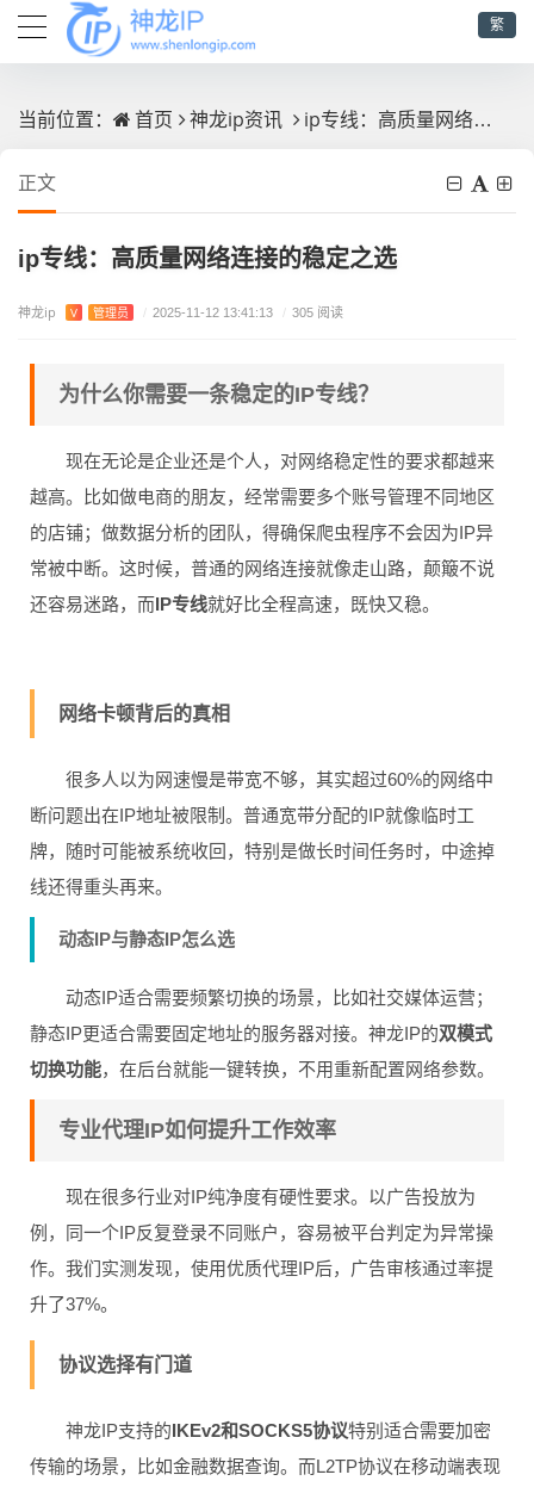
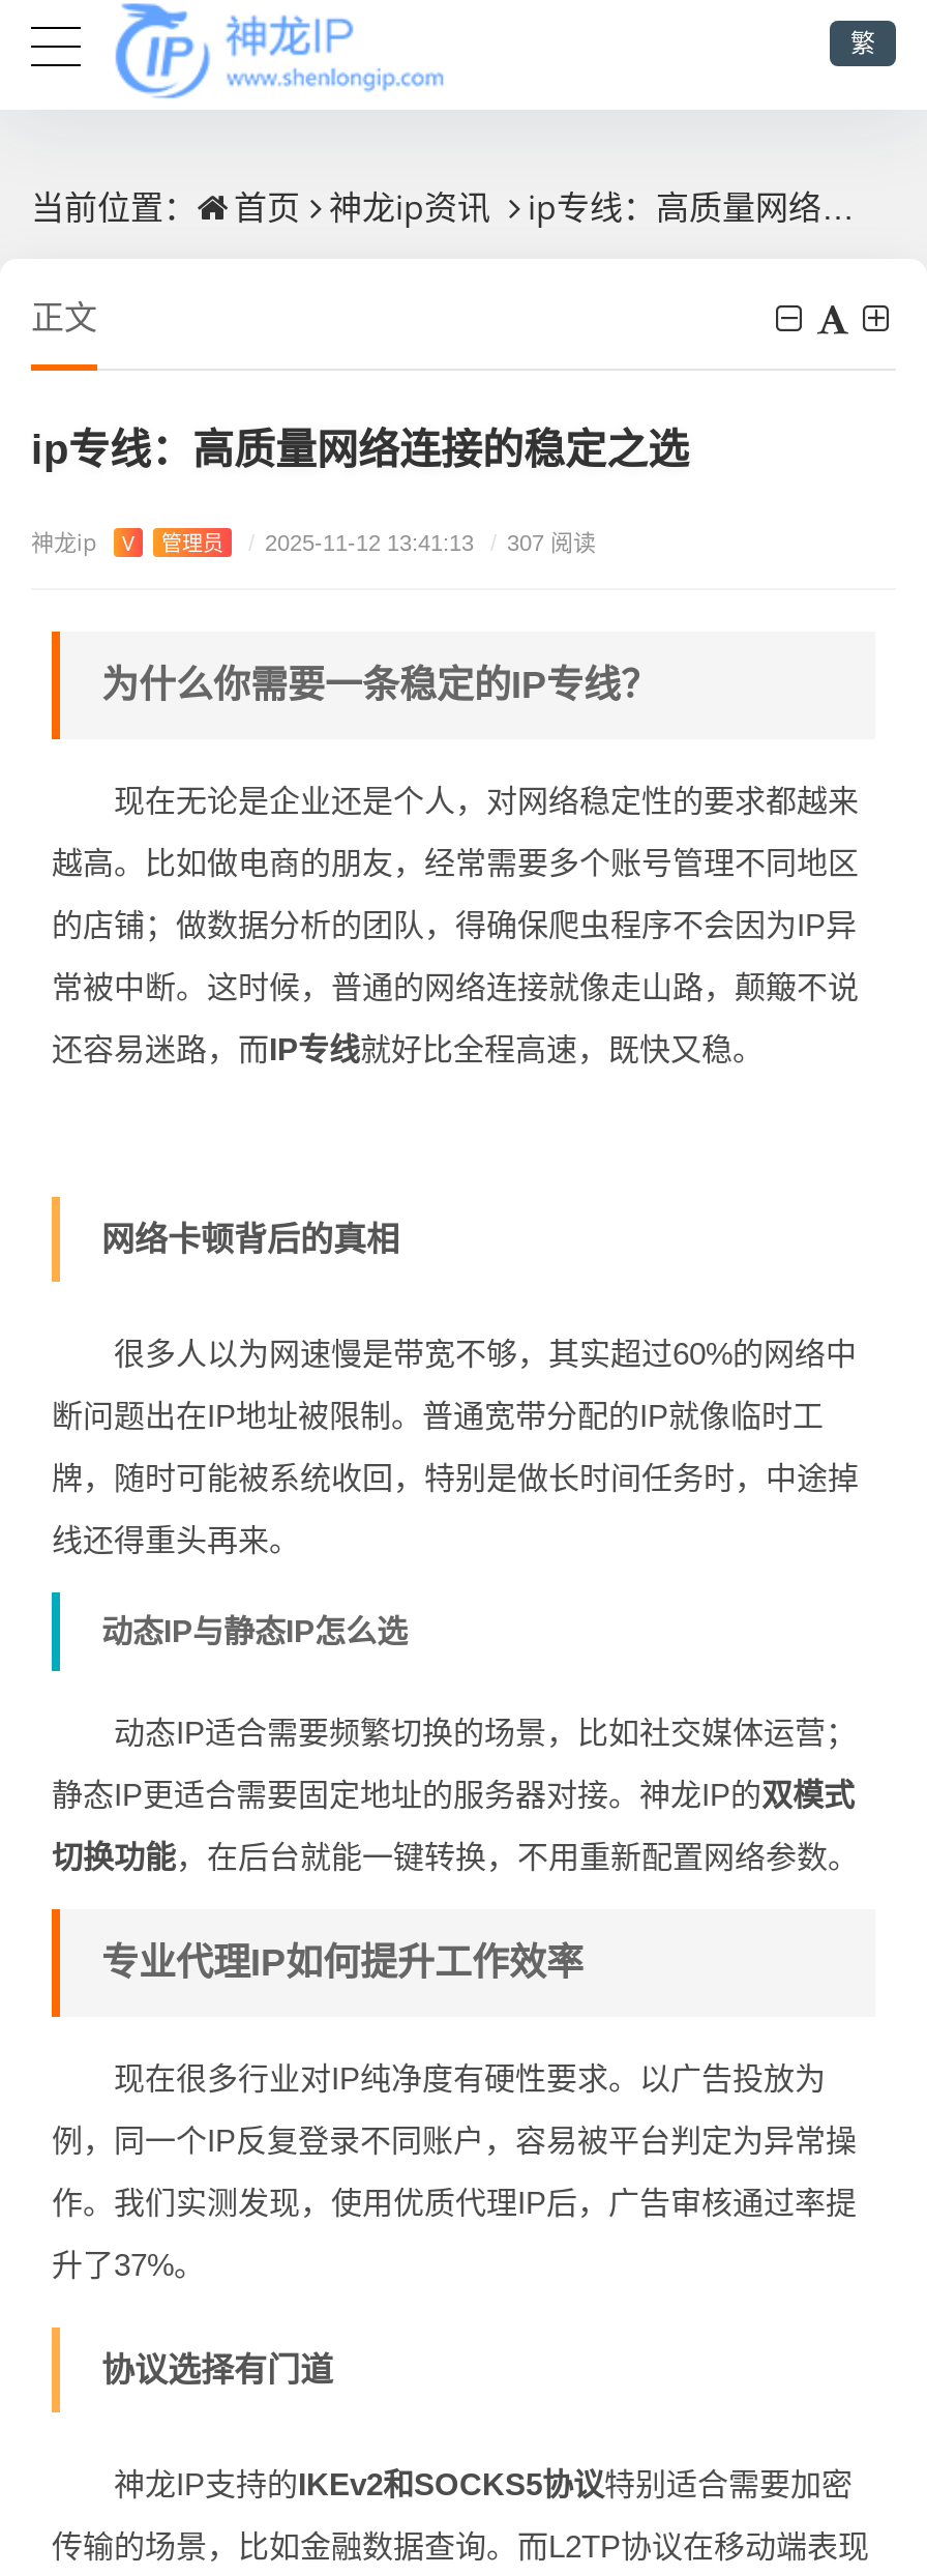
- 神龙ip V 管理员 / 2025-11-12 13:41:13 / 305 阅读
+ 神龙ip V 管理员 / 2025-11-12 13:41:13 / 307 阅读
